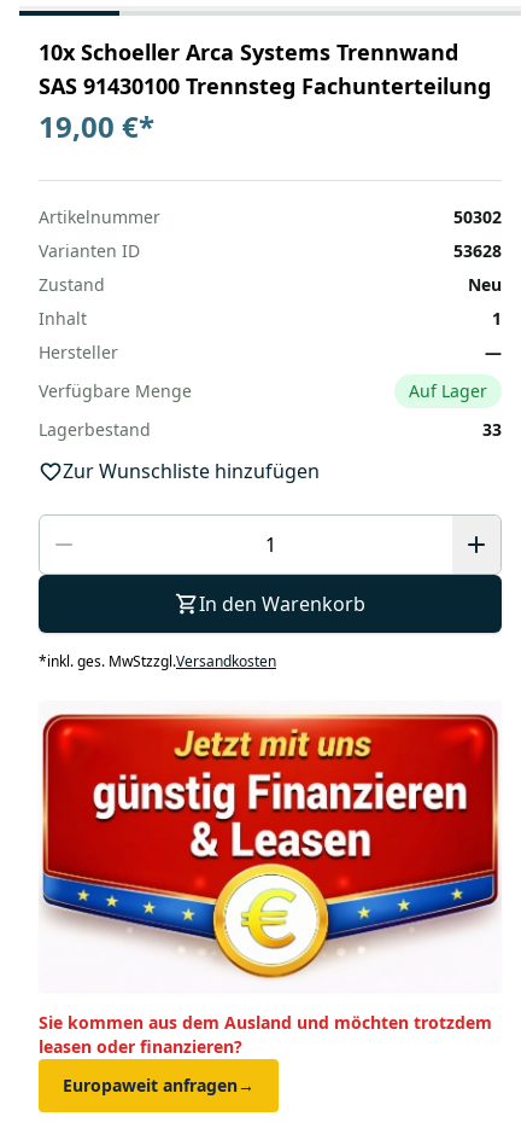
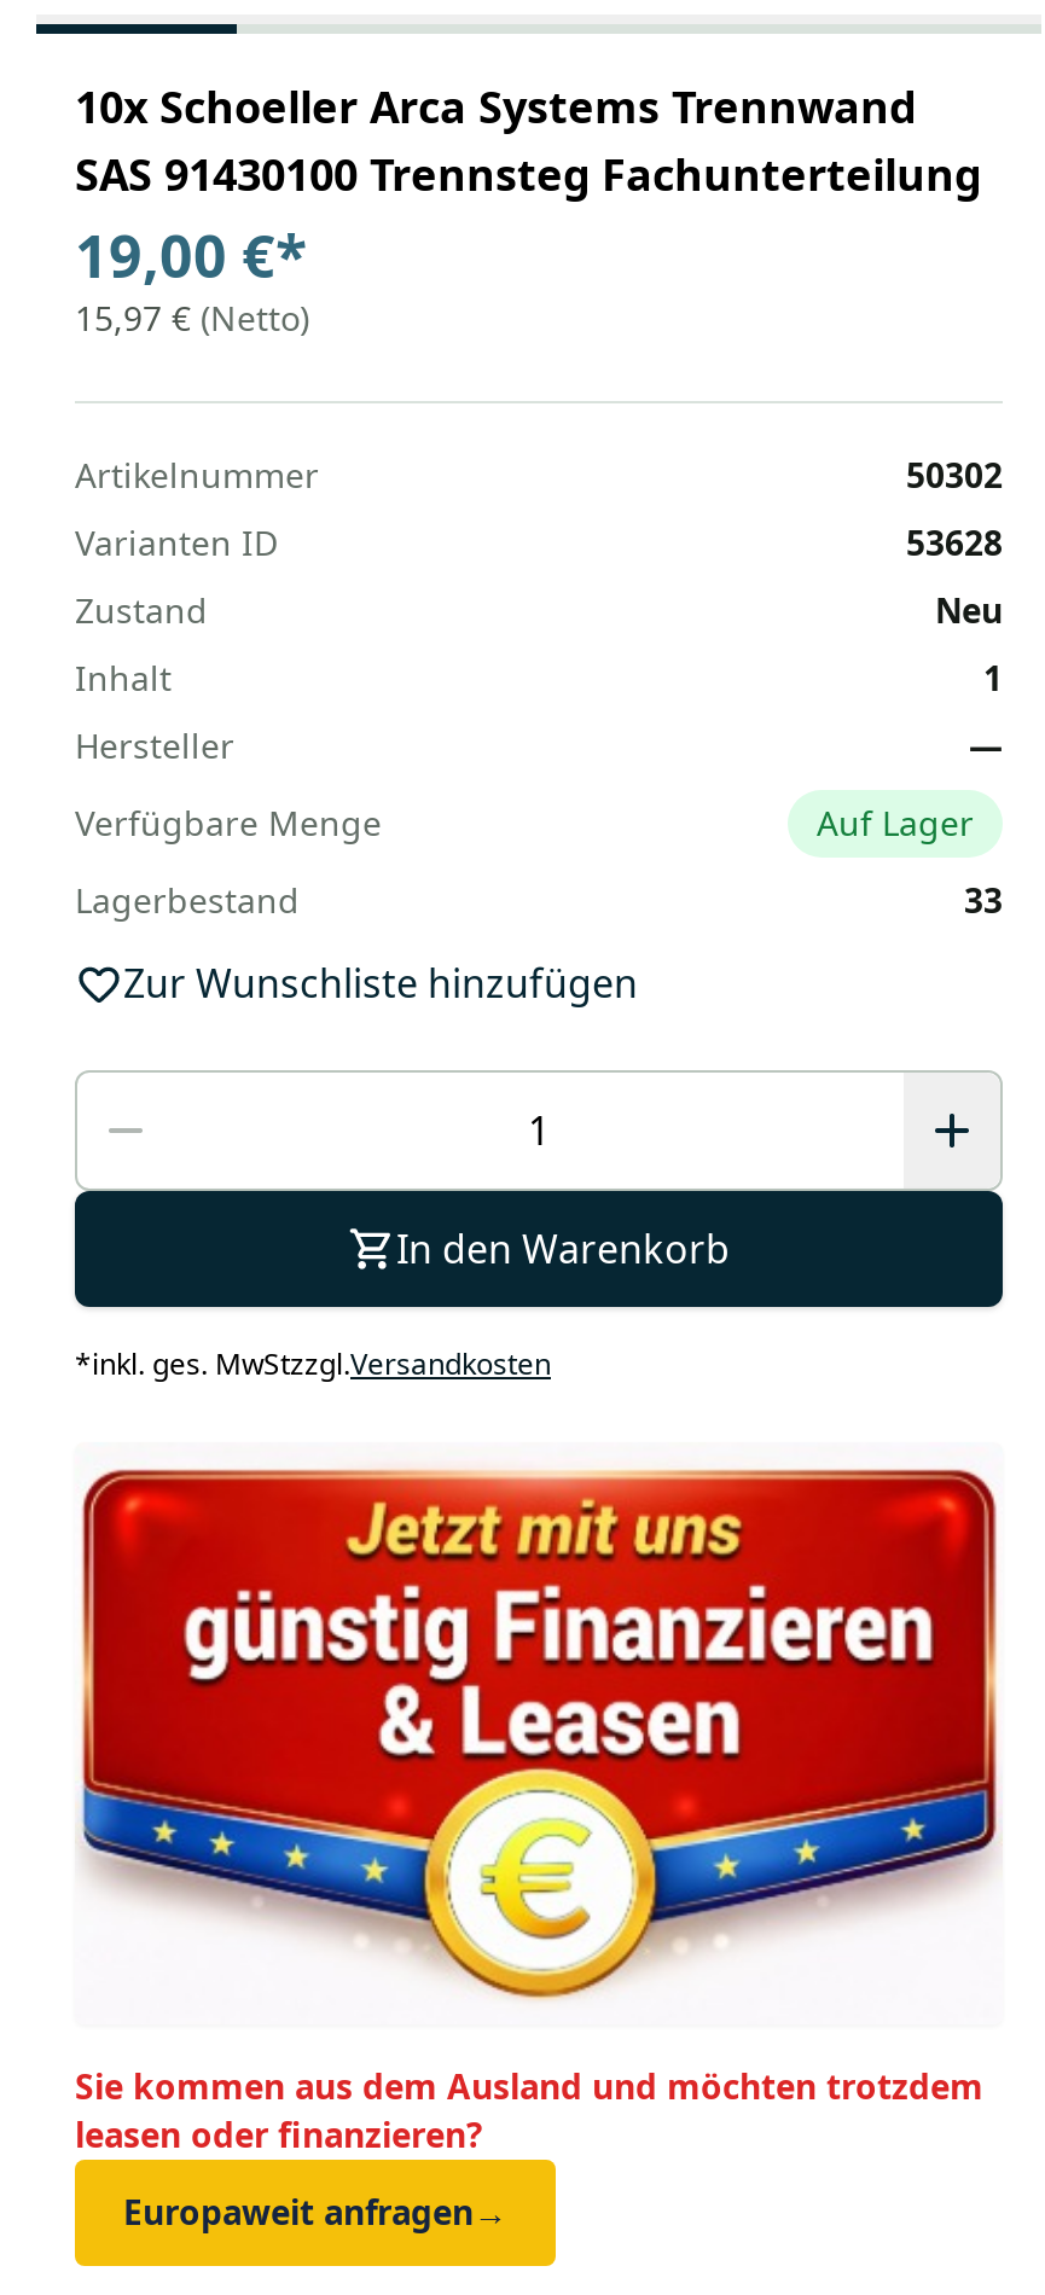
+ 15,97 € (Netto)
